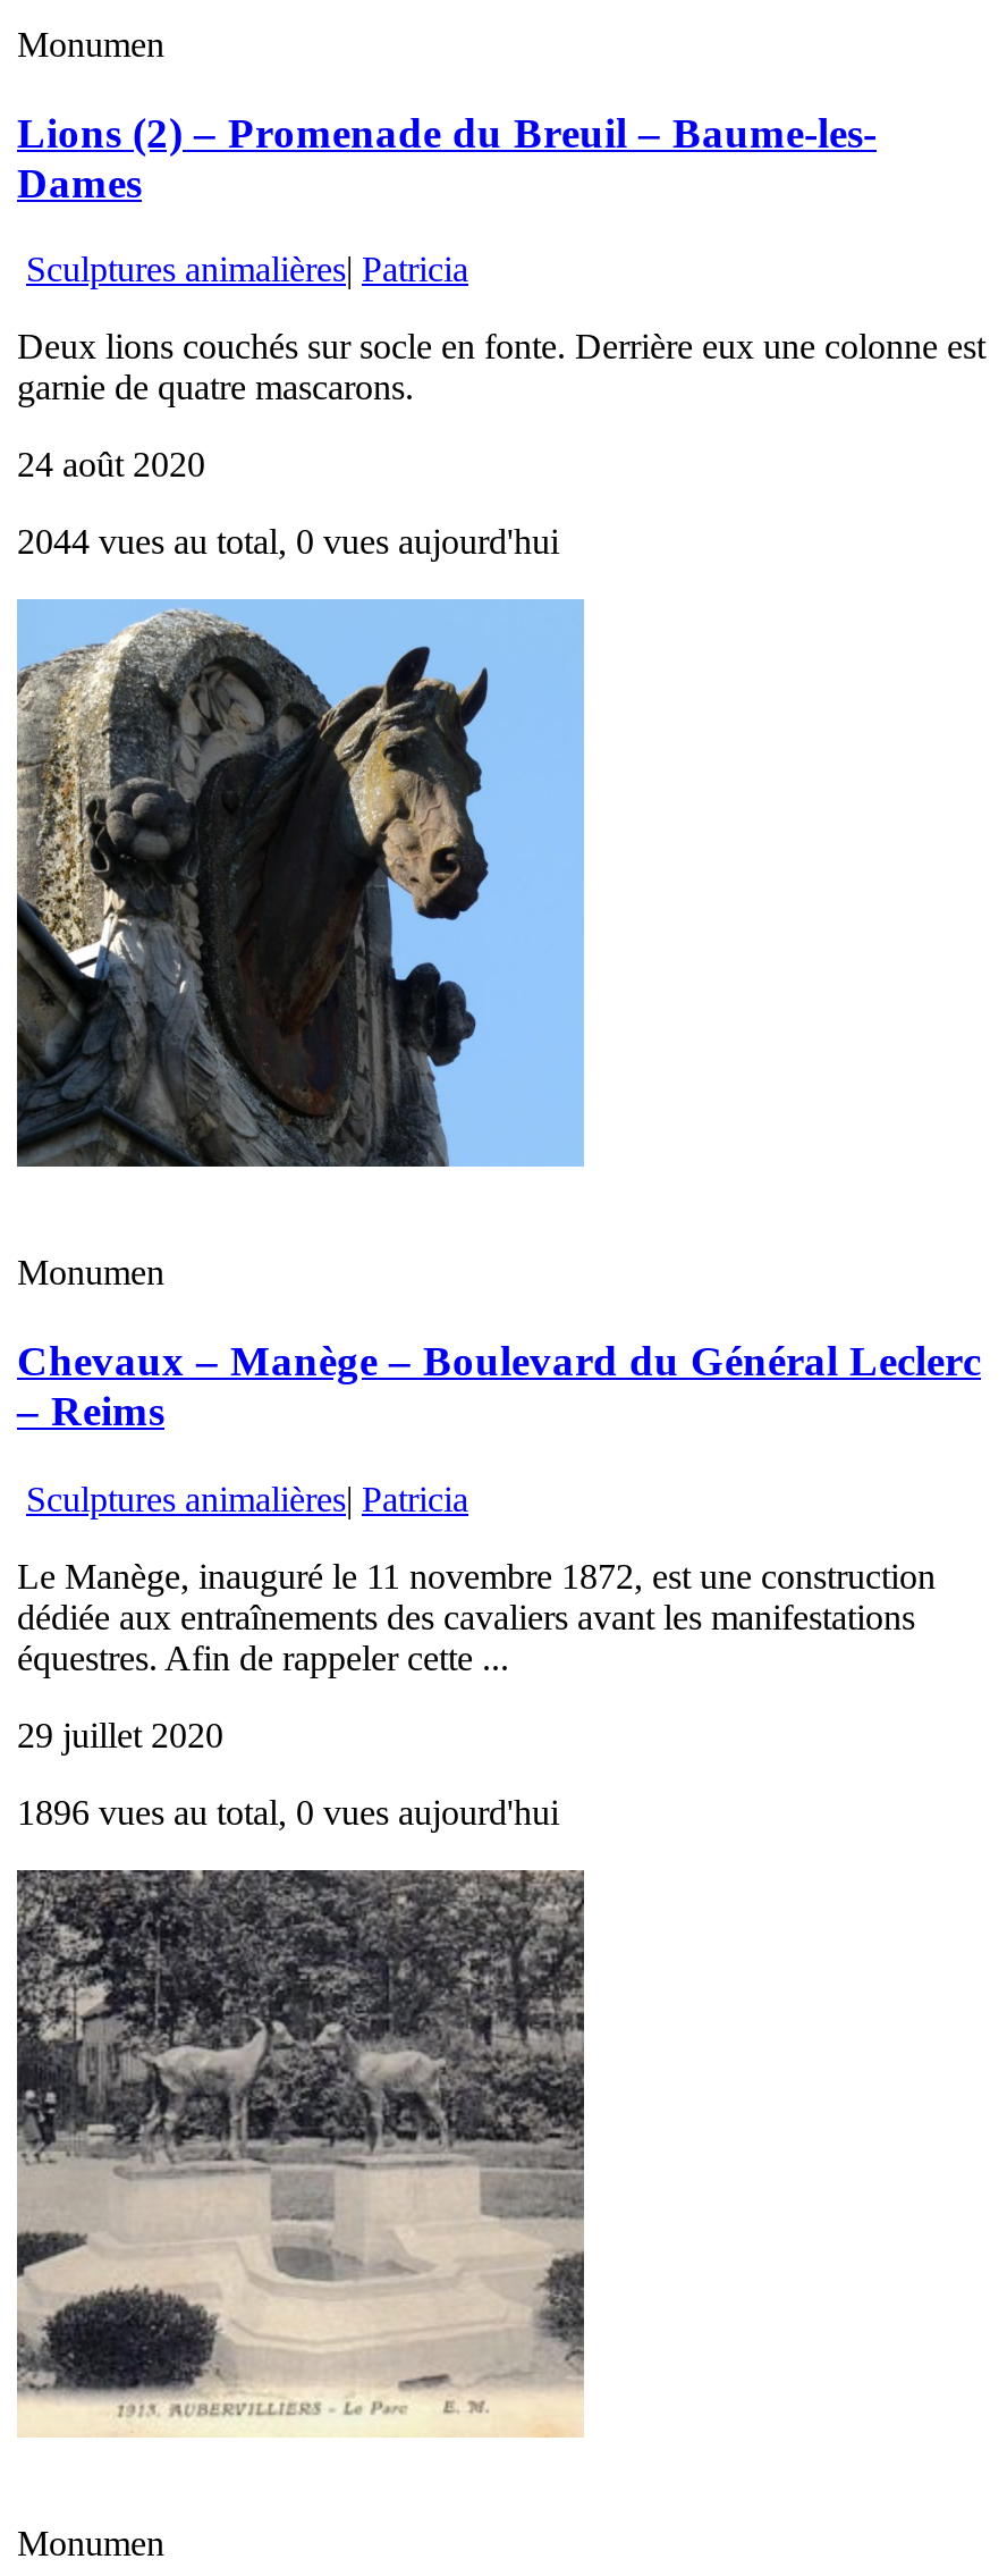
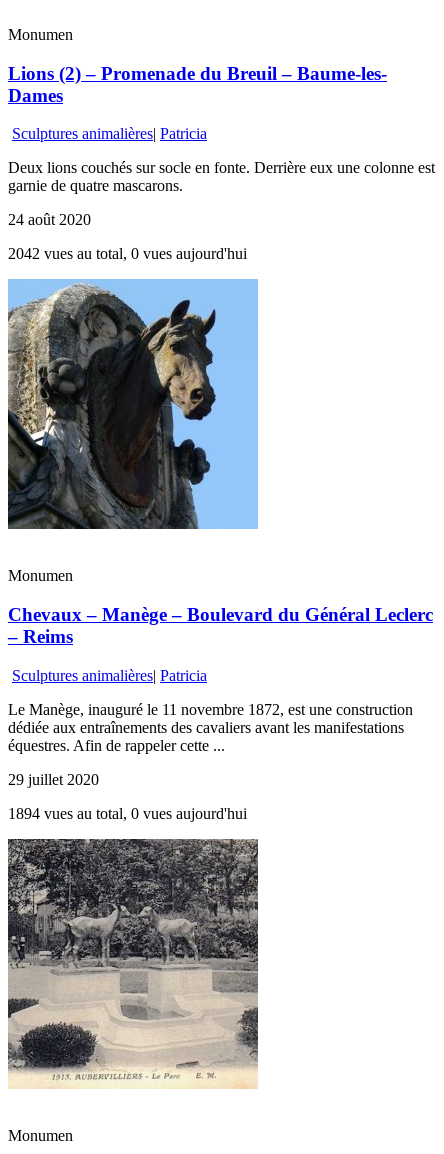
- 2044 vues au total, 0 vues aujourd'hui
+ 2042 vues au total, 0 vues aujourd'hui

- 1896 vues au total, 0 vues aujourd'hui
+ 1894 vues au total, 0 vues aujourd'hui
